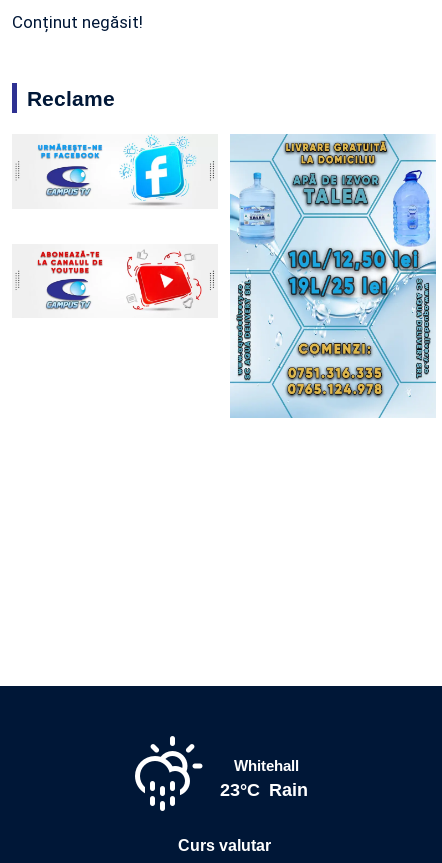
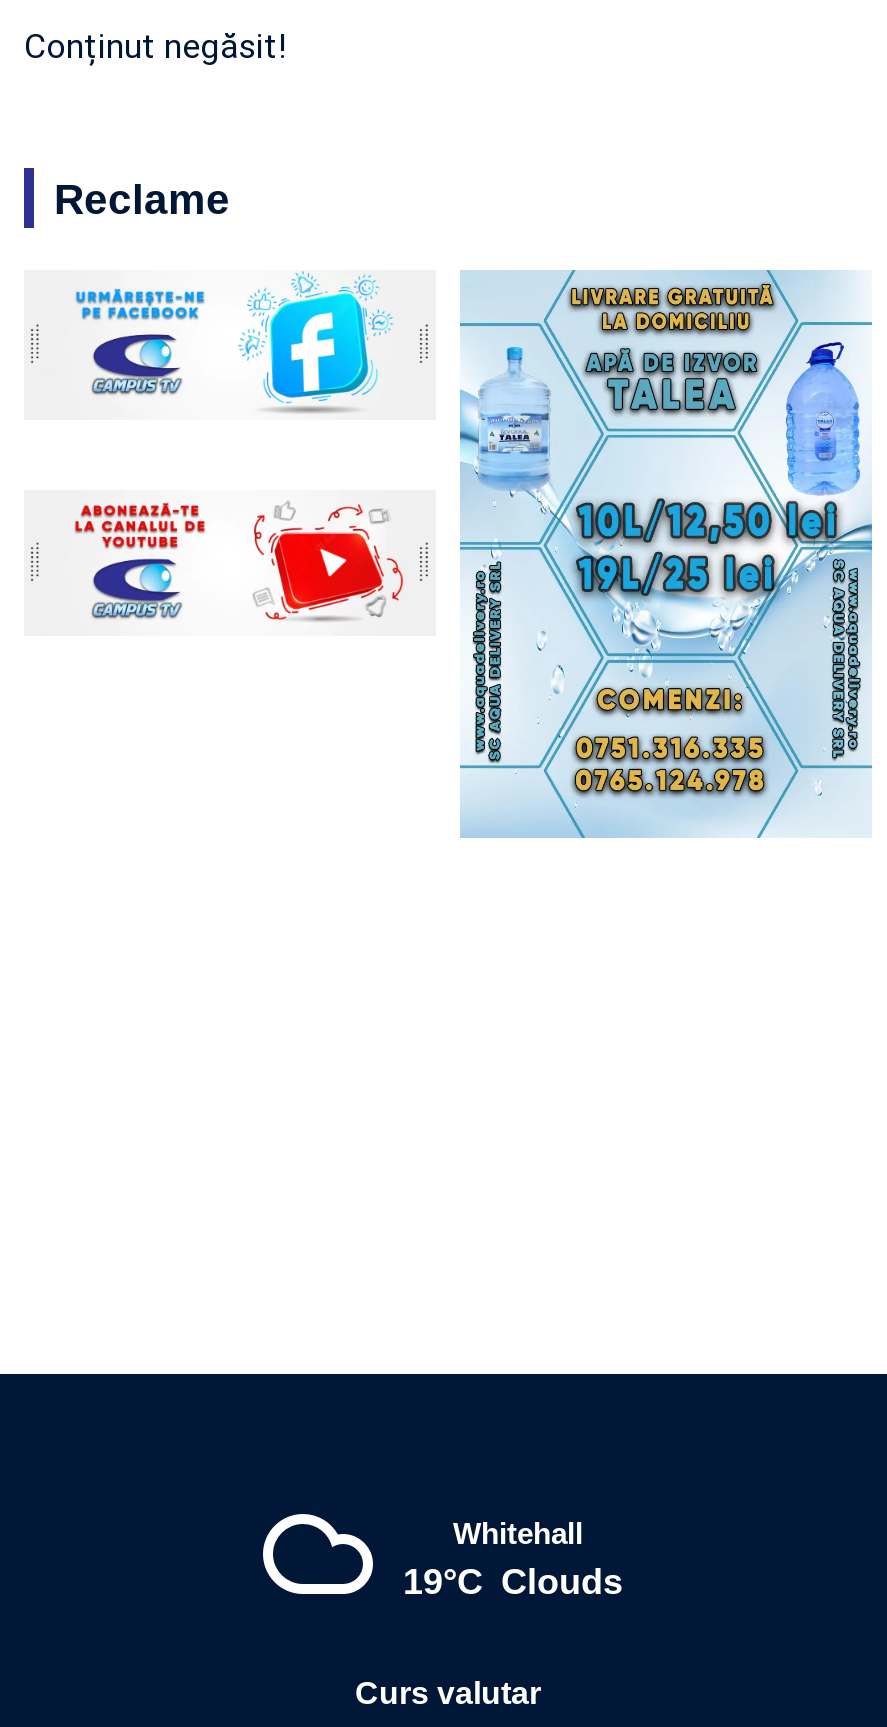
- [image]
- 23°C Rain
+ [image]
+ 19°C Clouds
